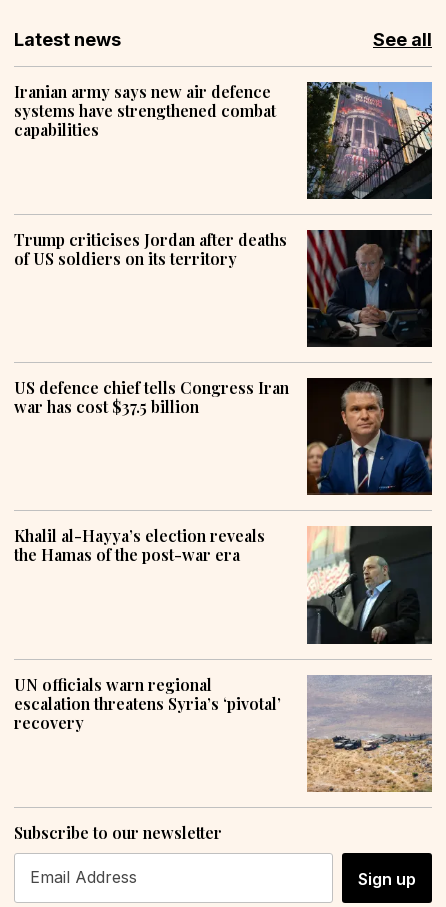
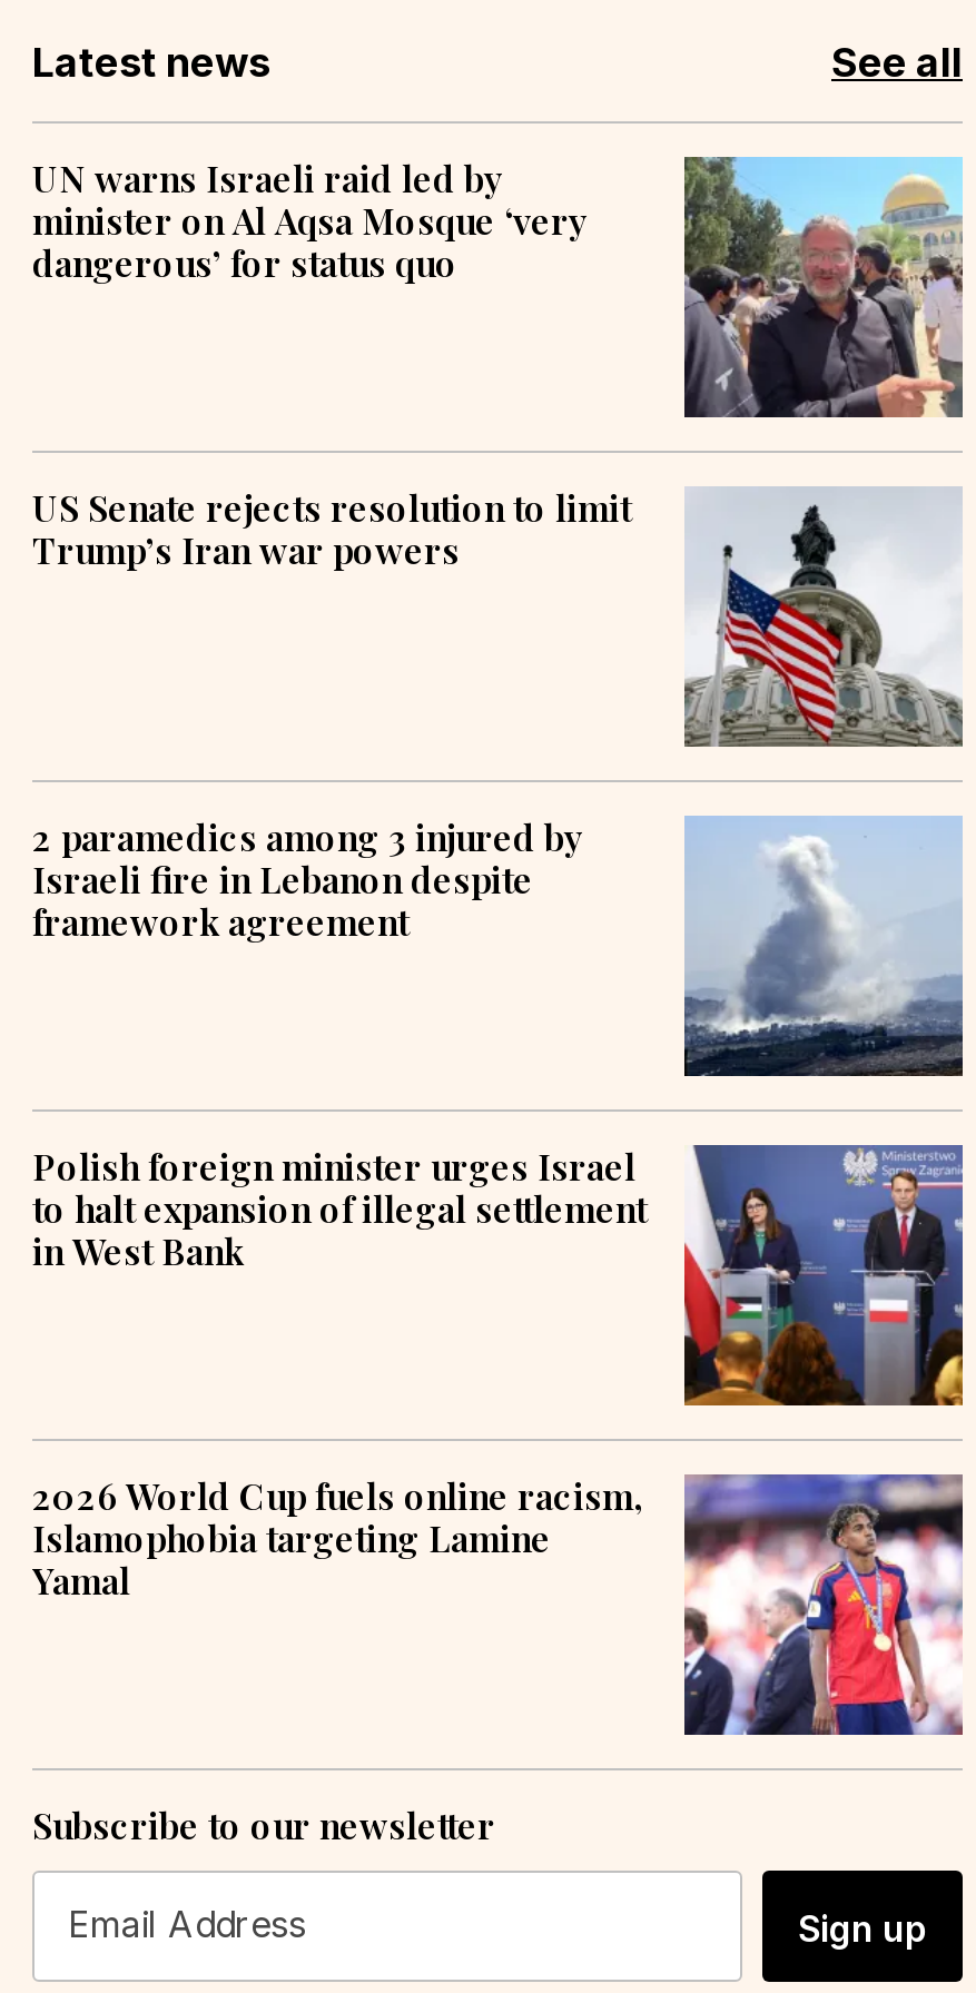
- Iranian army says new air defence
- systems have strengthened combat
- capabilities
+ UN warns Israeli raid led by
+ minister on Al Aqsa Mosque ‘very
+ dangerous’ for status quo

- [image]
+ [image]

- [image]
- Trump criticises Jordan after deaths
- of US soldiers on its territory
+ [image]
+ US Senate rejects resolution to limit
+ Trump’s Iran war powers

- US defence chief tells Congress Iran
- war has cost $37.5 billion
+ 2 paramedics among 3 injured by
+ Israeli fire in Lebanon despite
+ framework agreement

- [image]
+ [image]

- Khalil al-Hayya’s election reveals
- the Hamas of the post-war era
+ Polish foreign minister urges Israel
+ to halt expansion of illegal settlement
+ in West Bank

- [image]
+ [image]

- [image]
- UN officials warn regional
- escalation threatens Syria’s ‘pivotal’
- recovery
+ [image]
+ 2026 World Cup fuels online racism,
+ Islamophobia targeting Lamine
+ Yamal
